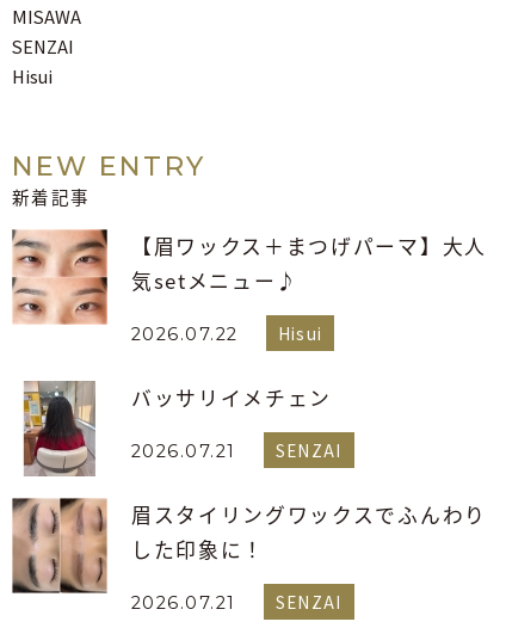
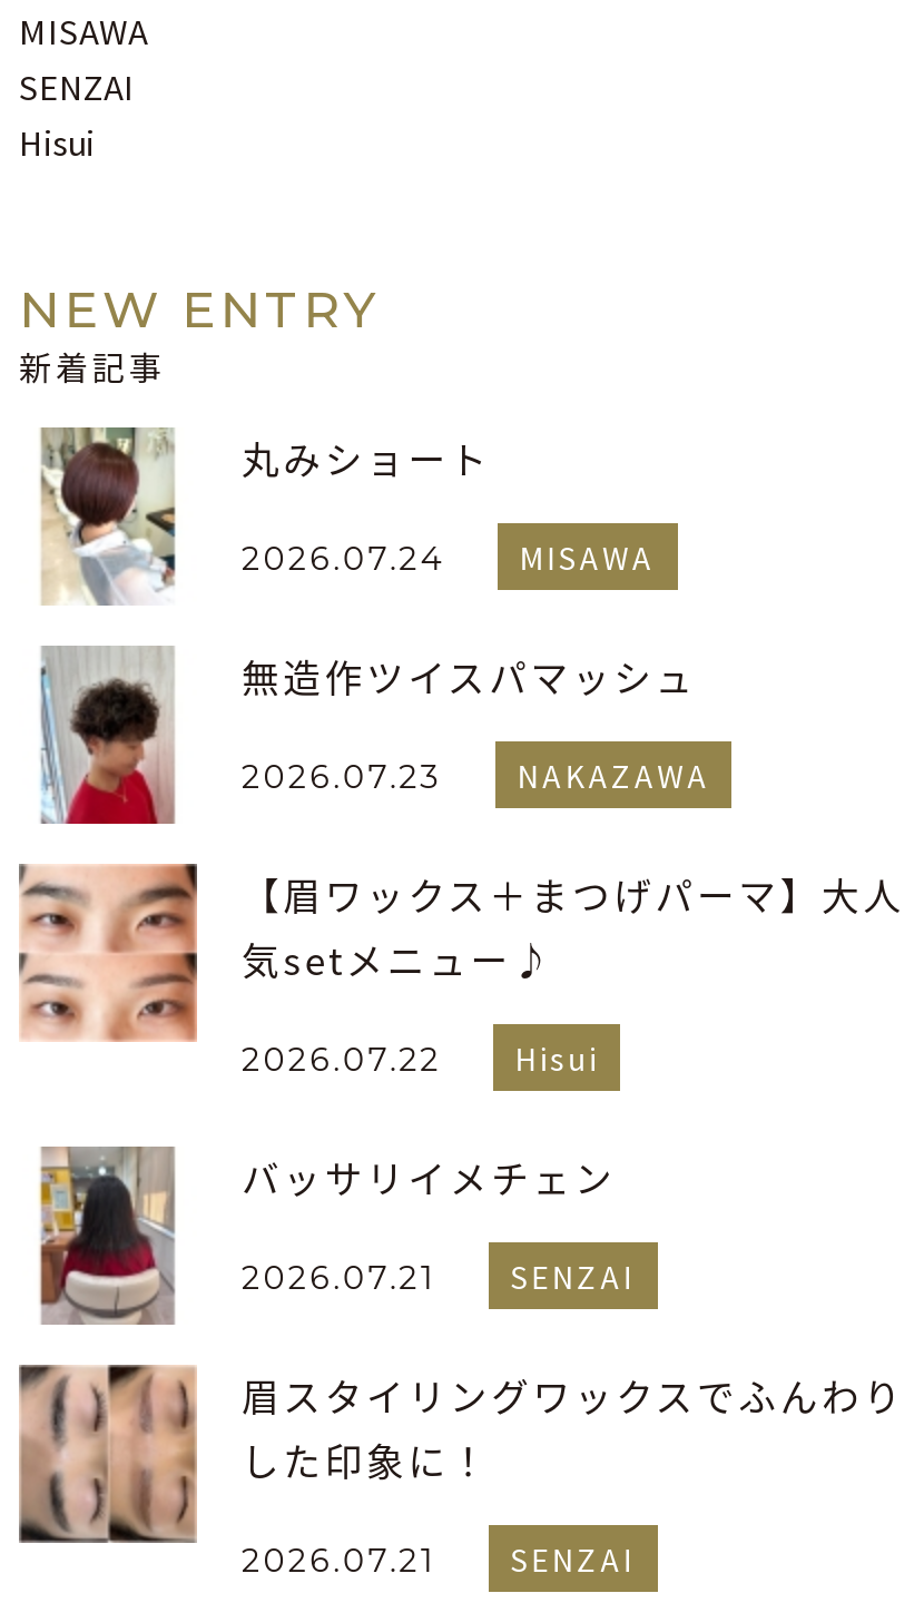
+ [image]
+ 丸みショート
+ 2026.07.24
+ MISAWA
+ 無造作ツイスパマッシュ
+ 2026.07.23
+ NAKAZAWA

+ [image]
